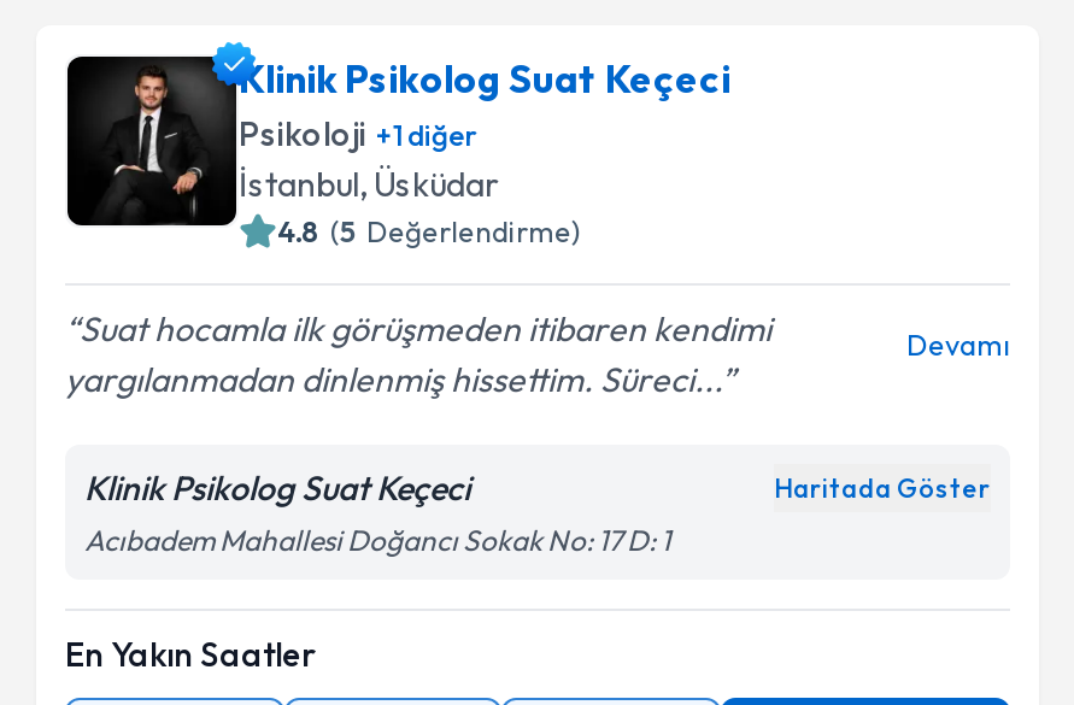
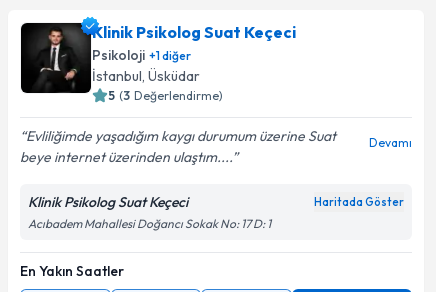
- 4.8 (5 Değerlendirme)
+ 5 (3 Değerlendirme)

- Suat hocamla ilk görüşmeden itibaren kendimi
- yargılanmadan dinlenmiş hissettim. Süreci...
+ Evliliğimde yaşadığım kaygı durumum üzerine Suat
+ beye internet üzerinden ulaştım....
